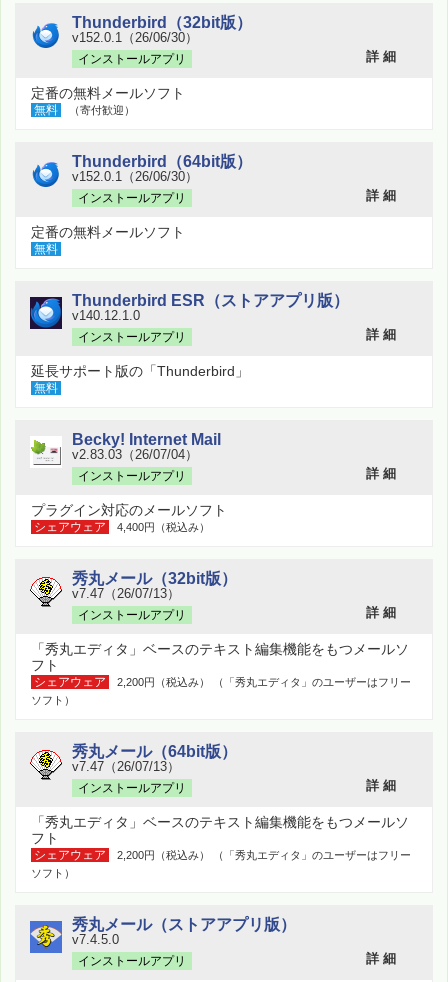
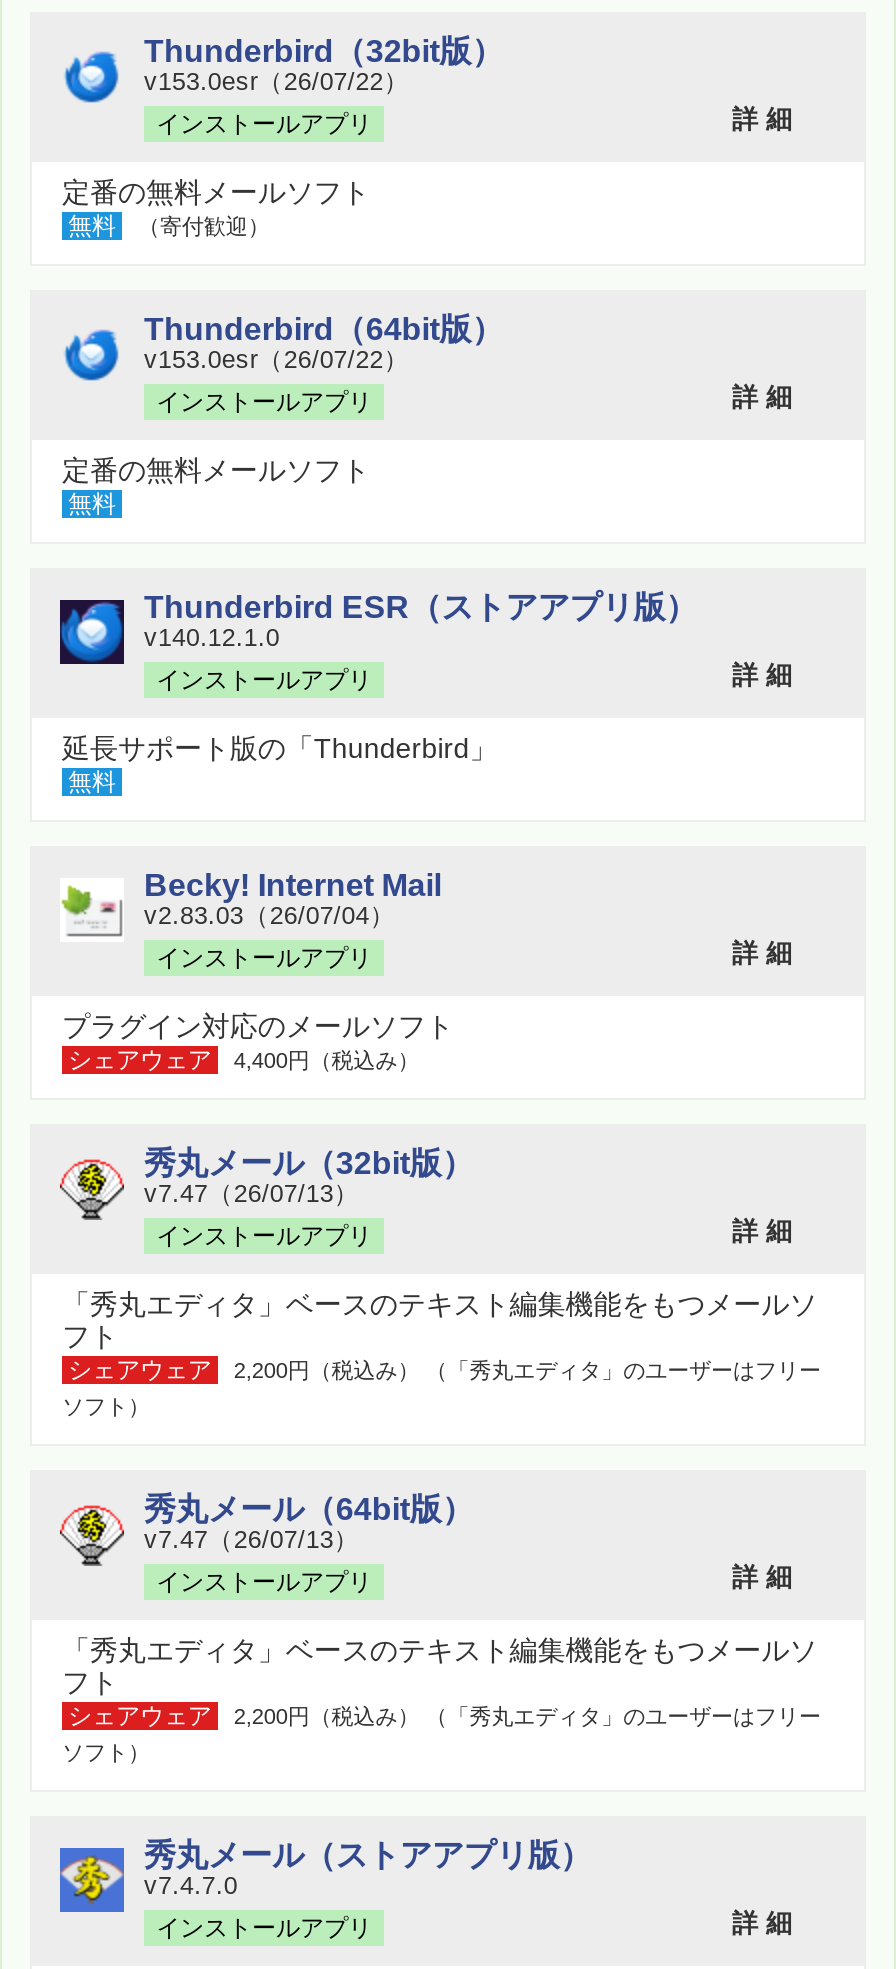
- v152.0.1（26/06/30）
+ v153.0esr（26/07/22）

- v152.0.1（26/06/30）
+ v153.0esr（26/07/22）

- v7.4.5.0
+ v7.4.7.0
